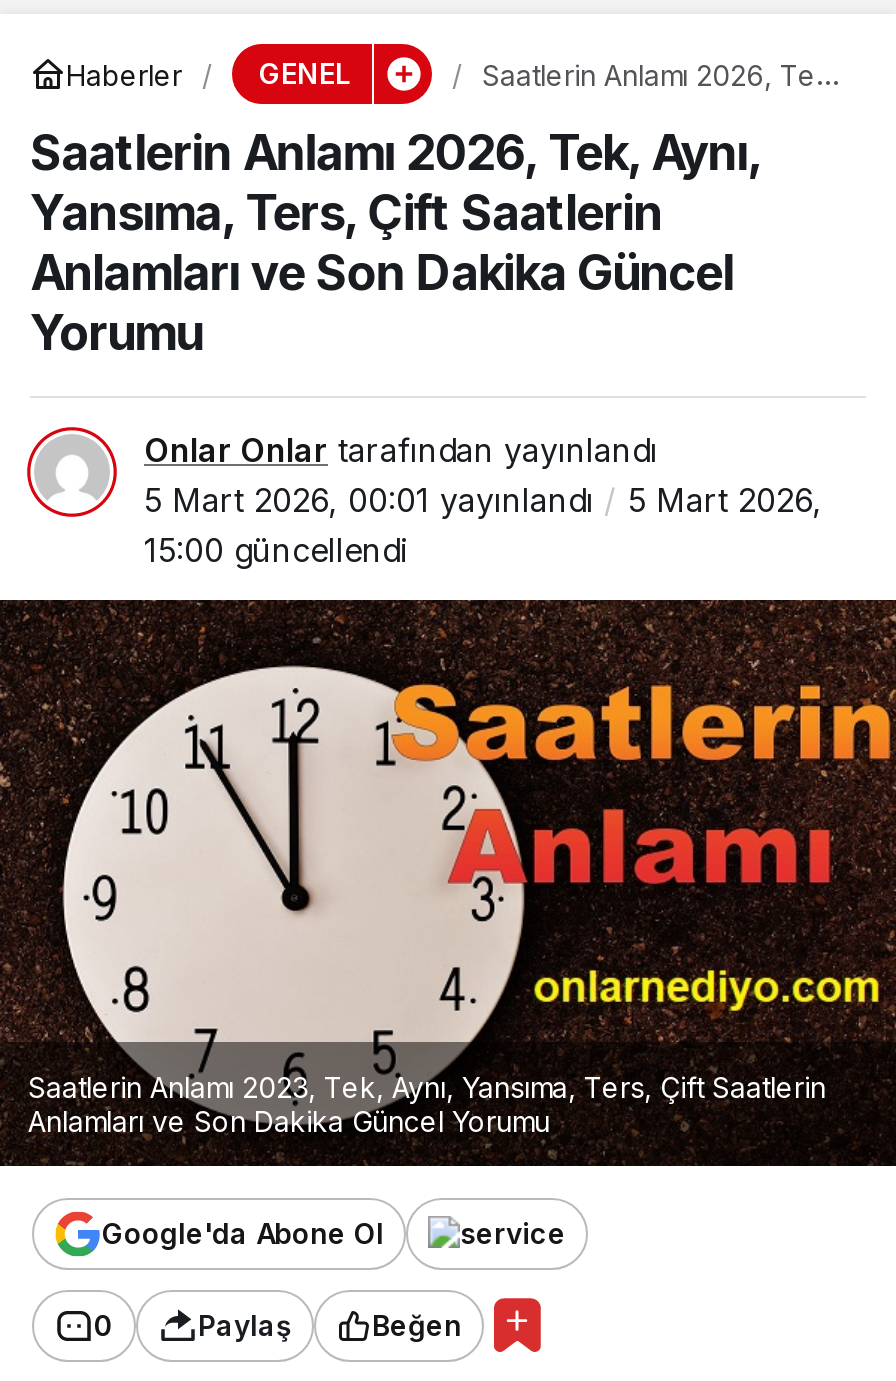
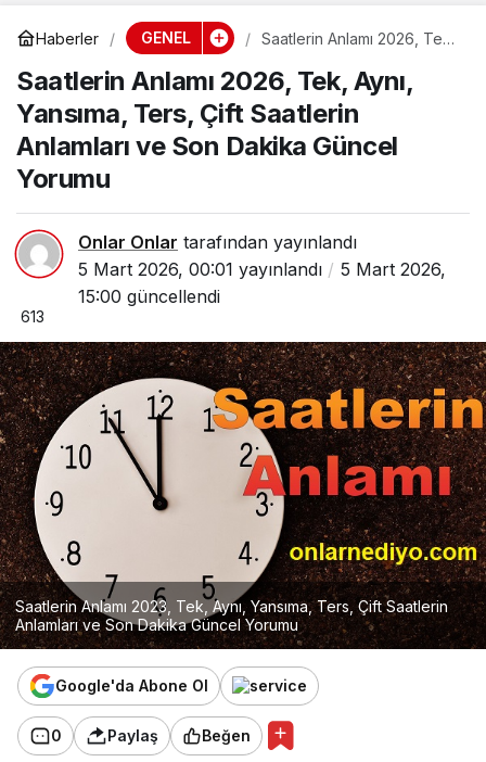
+ 613
